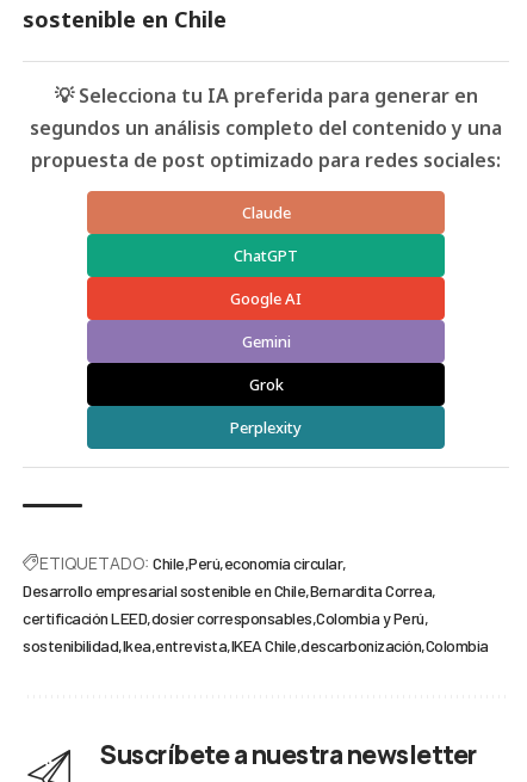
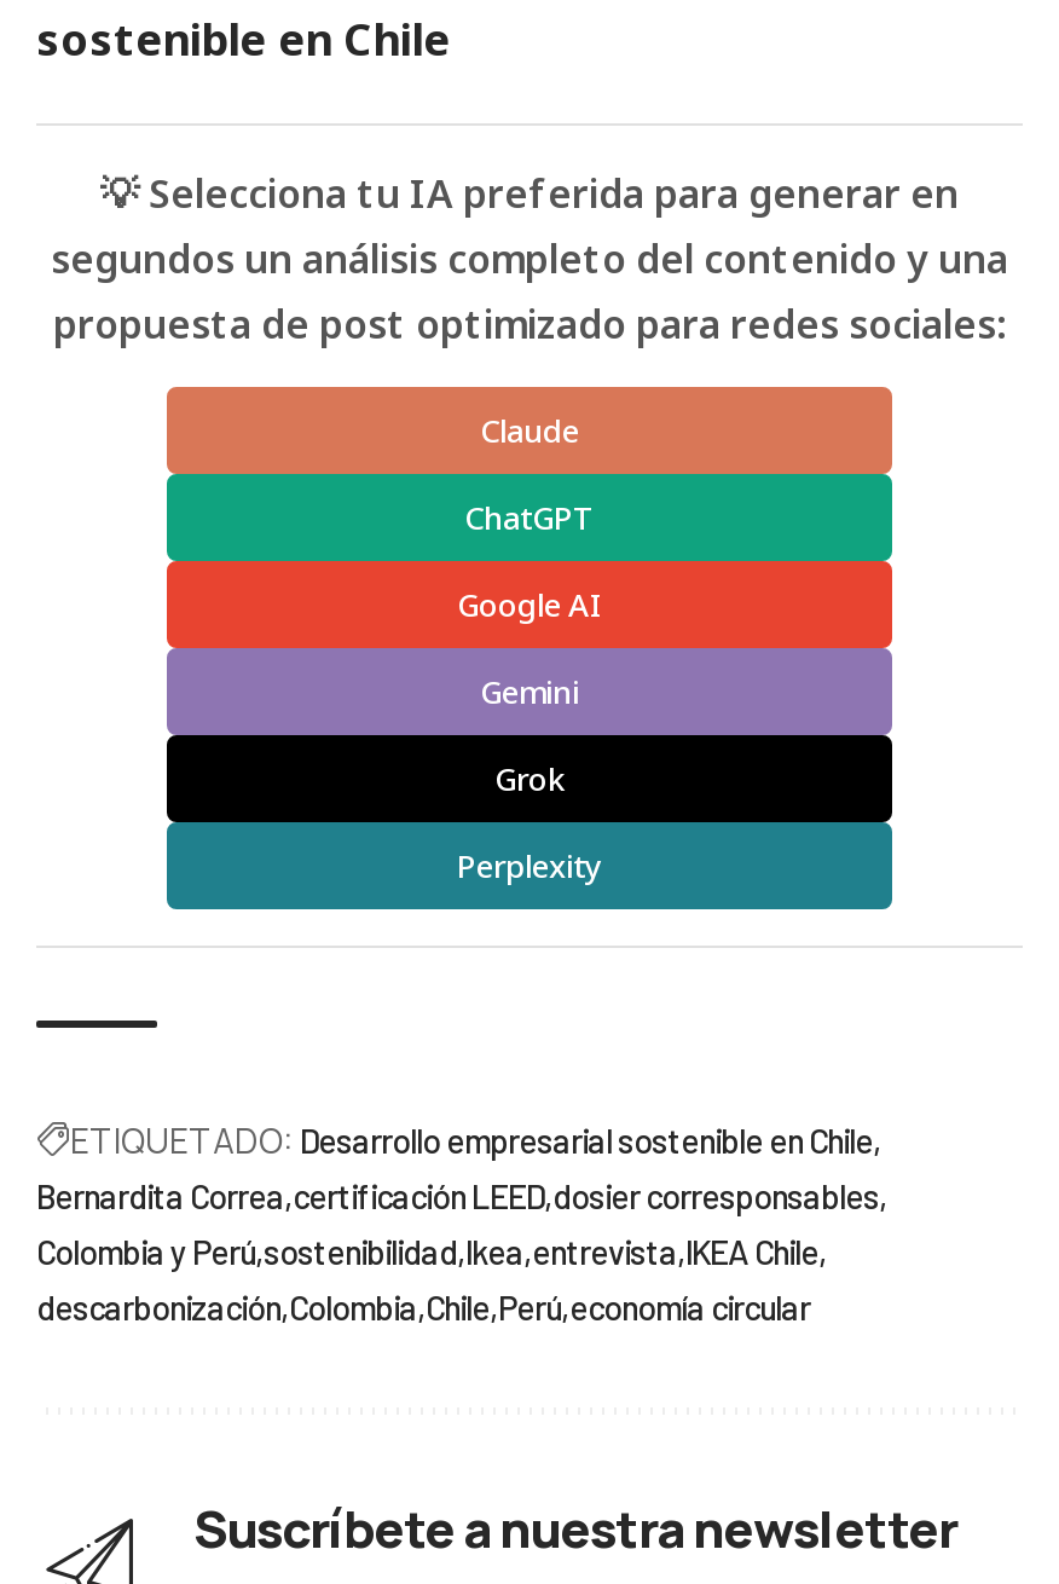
- ETIQUETADO: Chile Perú economía circular
- Desarrollo empresarial sostenible en Chile Bernardita Correa
- certificación LEED dosier corresponsables Colombia y Perú
- sostenibilidad Ikea entrevista IKEA Chile descarbonización Colombia
+ ETIQUETADO: Desarrollo empresarial sostenible en Chile
+ Bernardita Correa certificación LEED dosier corresponsables
+ Colombia y Perú sostenibilidad Ikea entrevista IKEA Chile
+ descarbonización Colombia Chile Perú economía circular
